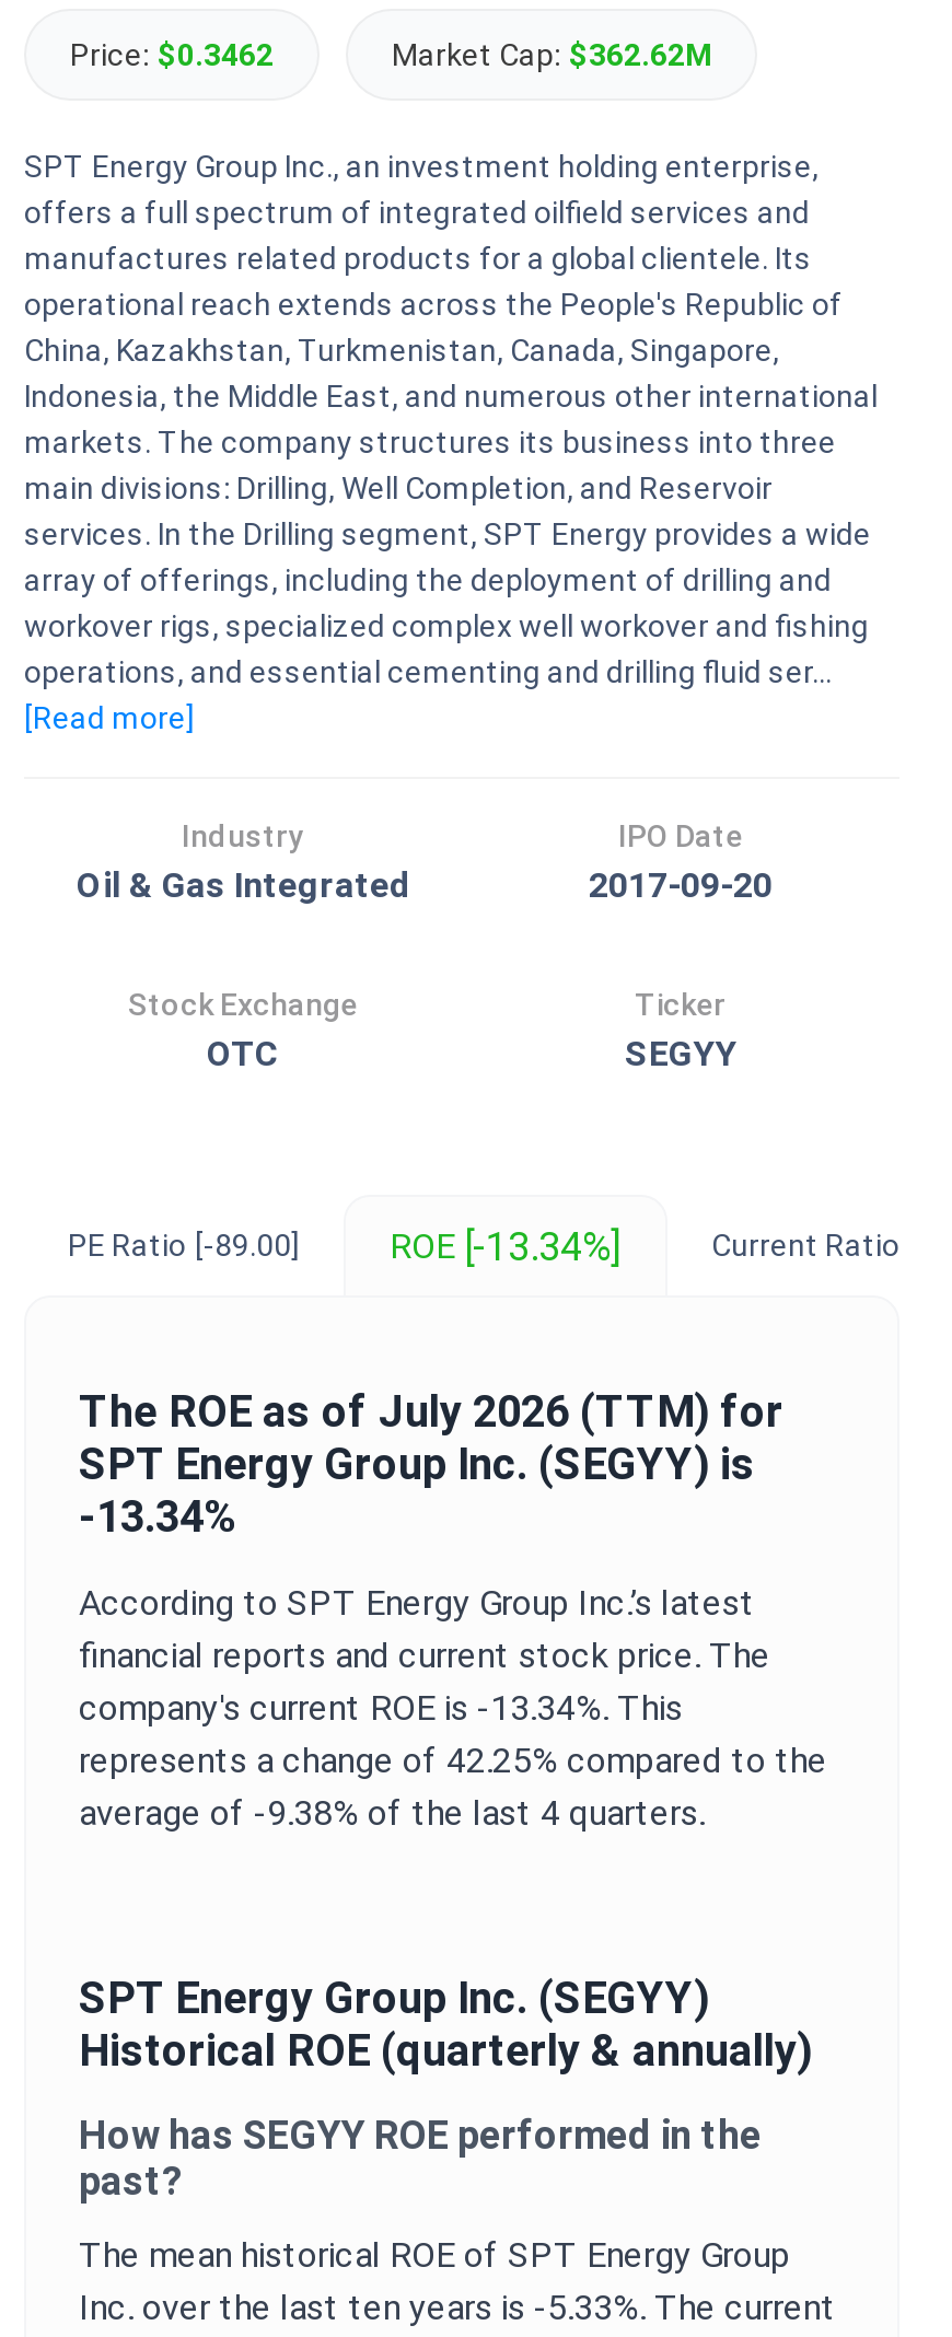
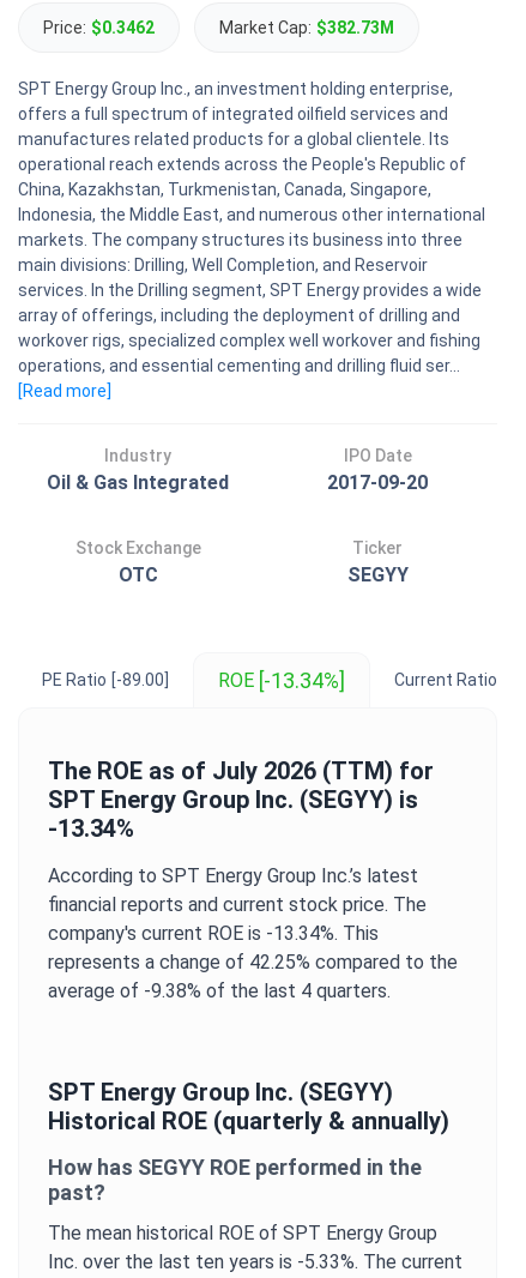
- Market Cap: $362.62M
+ Market Cap: $382.73M
